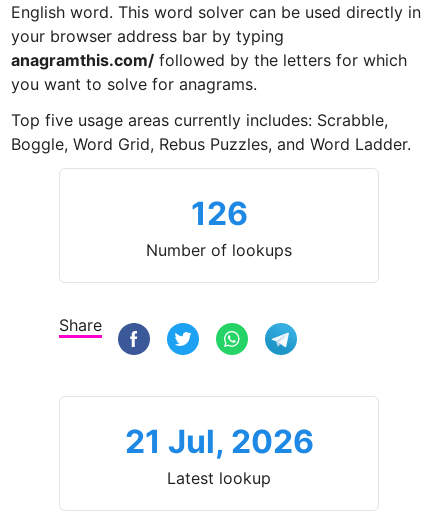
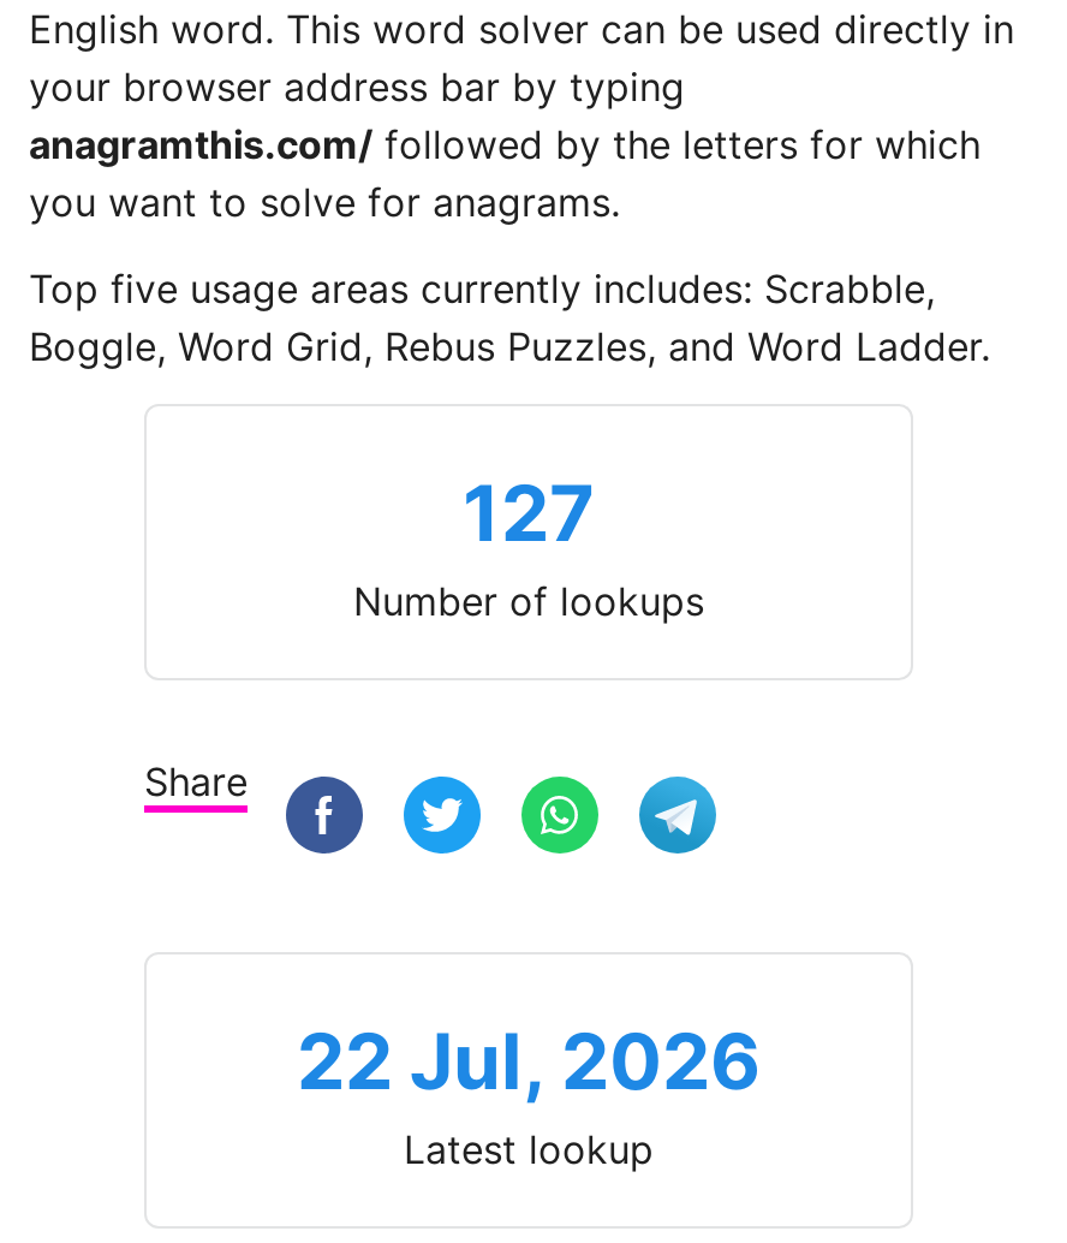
- 126
+ 127

- 21 Jul, 2026
+ 22 Jul, 2026
